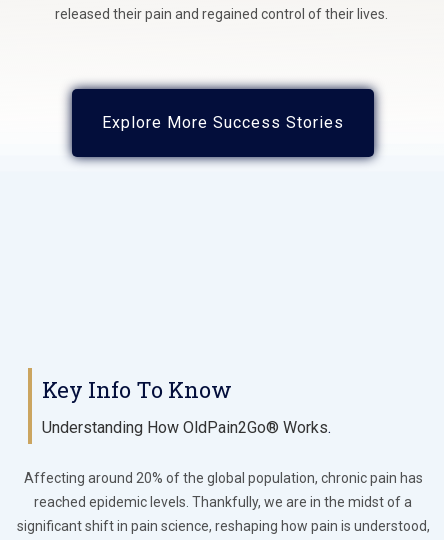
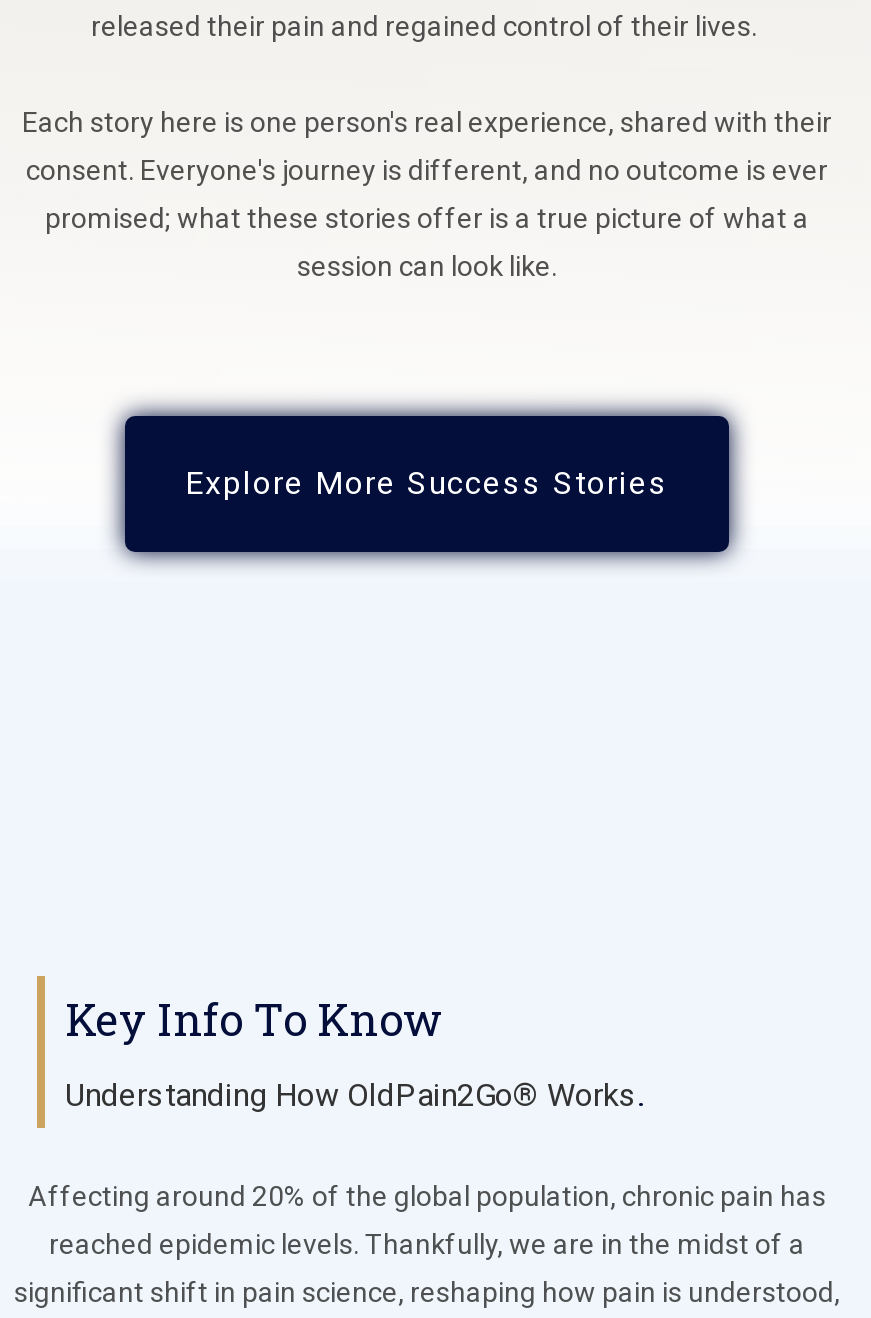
+ Each story here is one person's real experience, shared with their
+ consent. Everyone's journey is different, and no outcome is ever
+ promised; what these stories offer is a true picture of what a
+ session can look like.
